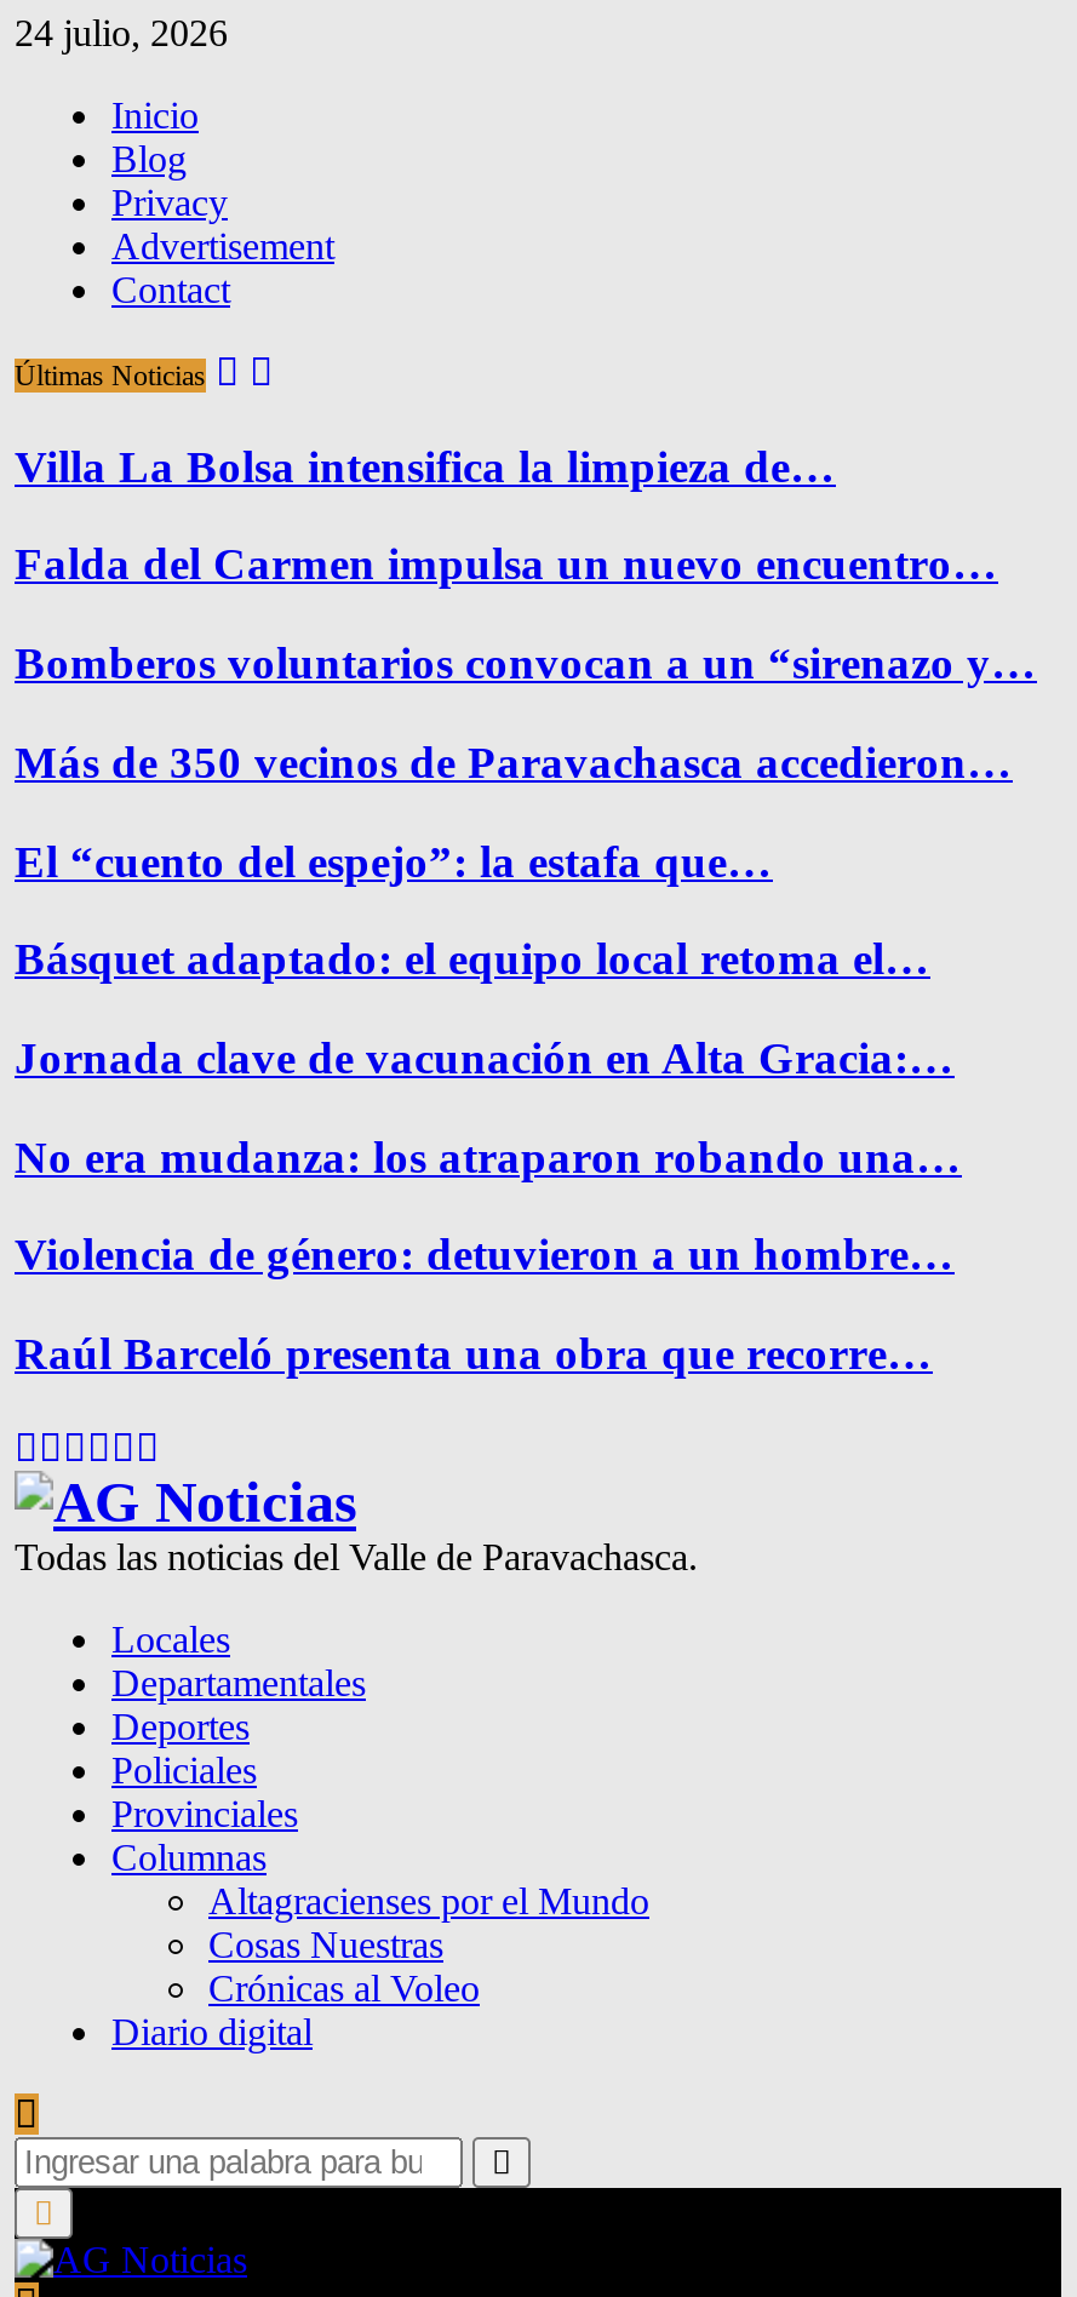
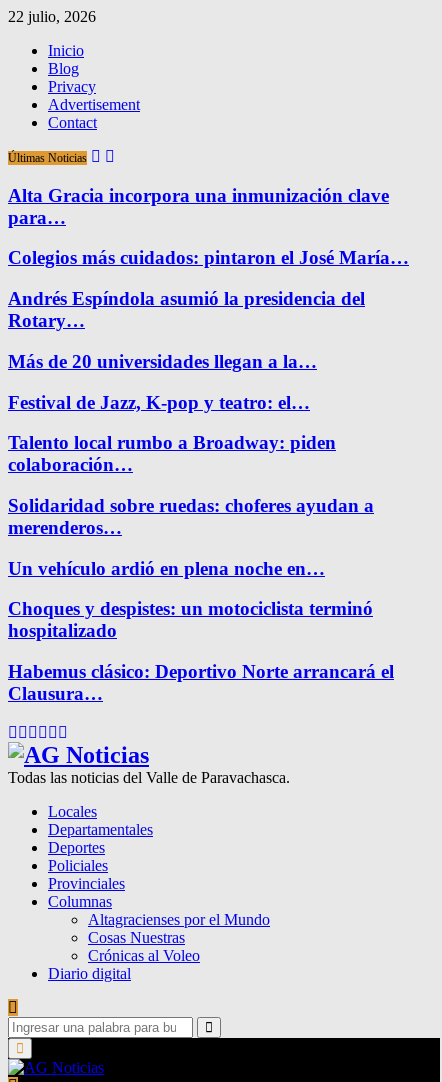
- 24 julio, 2026
+ 22 julio, 2026

- Villa La Bolsa intensifica la limpieza de…
+ Alta Gracia incorpora una inmunización clave
+ para…

- Falda del Carmen impulsa un nuevo encuentro…
+ Colegios más cuidados: pintaron el José María…

- Bomberos voluntarios convocan a un “sirenazo y…
+ Andrés Espíndola asumió la presidencia del
+ Rotary…

- Más de 350 vecinos de Paravachasca accedieron…
+ Más de 20 universidades llegan a la…

- El “cuento del espejo”: la estafa que…
+ Festival de Jazz, K-pop y teatro: el…

- Básquet adaptado: el equipo local retoma el…
+ Talento local rumbo a Broadway: piden
+ colaboración…

- Jornada clave de vacunación en Alta Gracia:…
+ Solidaridad sobre ruedas: choferes ayudan a
+ merenderos…

- No era mudanza: los atraparon robando una…
+ Un vehículo ardió en plena noche en…

- Violencia de género: detuvieron a un hombre…
+ Choques y despistes: un motociclista terminó
+ hospitalizado

- Raúl Barceló presenta una obra que recorre…
+ Habemus clásico: Deportivo Norte arrancará el
+ Clausura…
